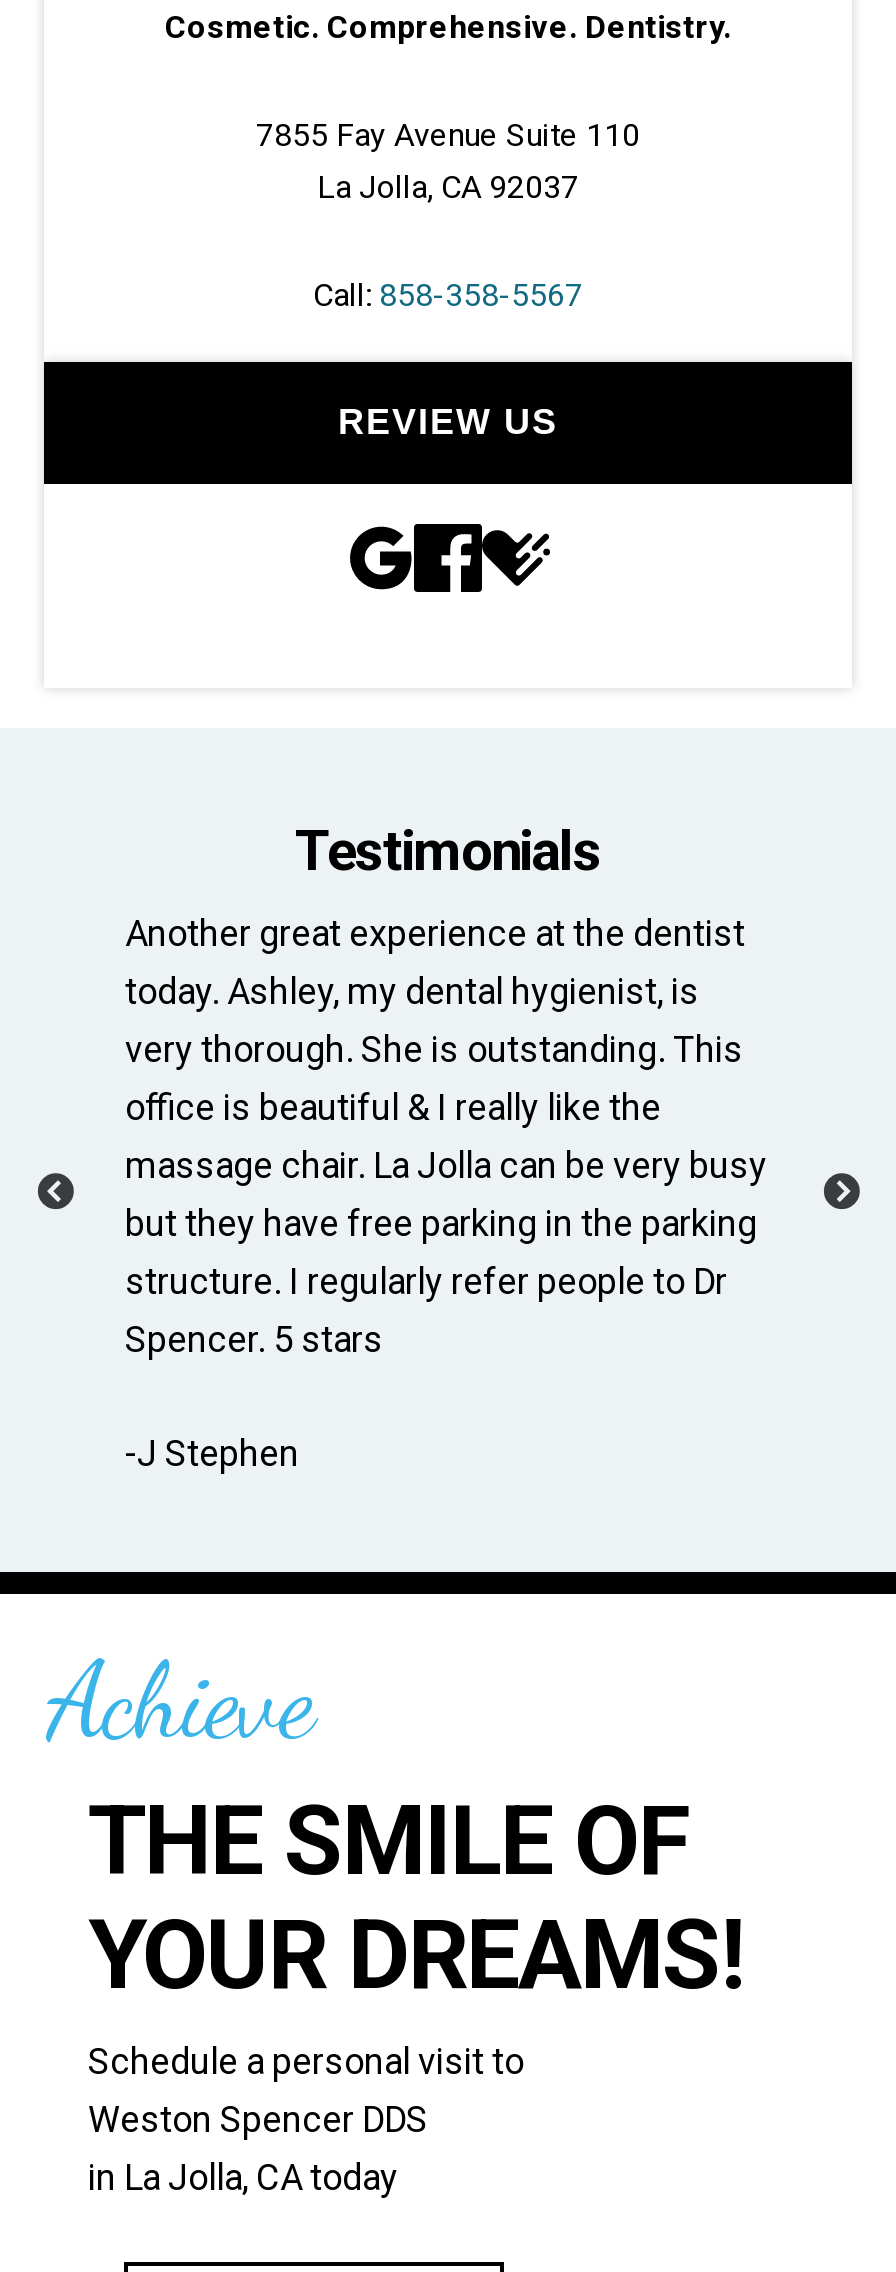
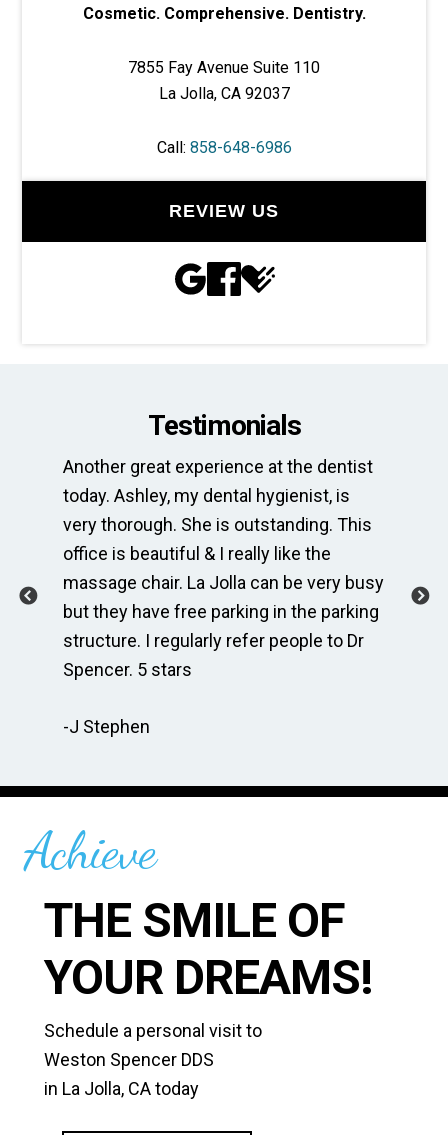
- Call: 858-358-5567
+ Call: 858-648-6986
